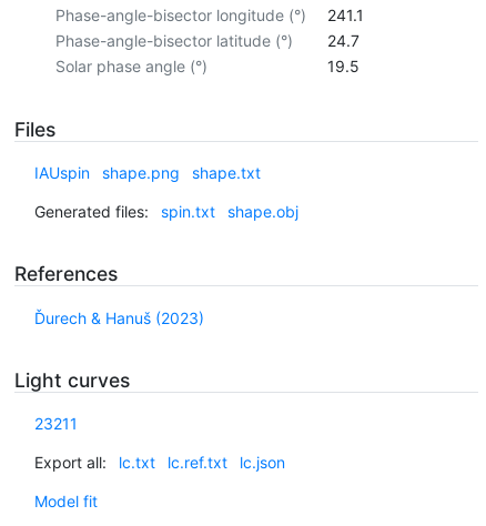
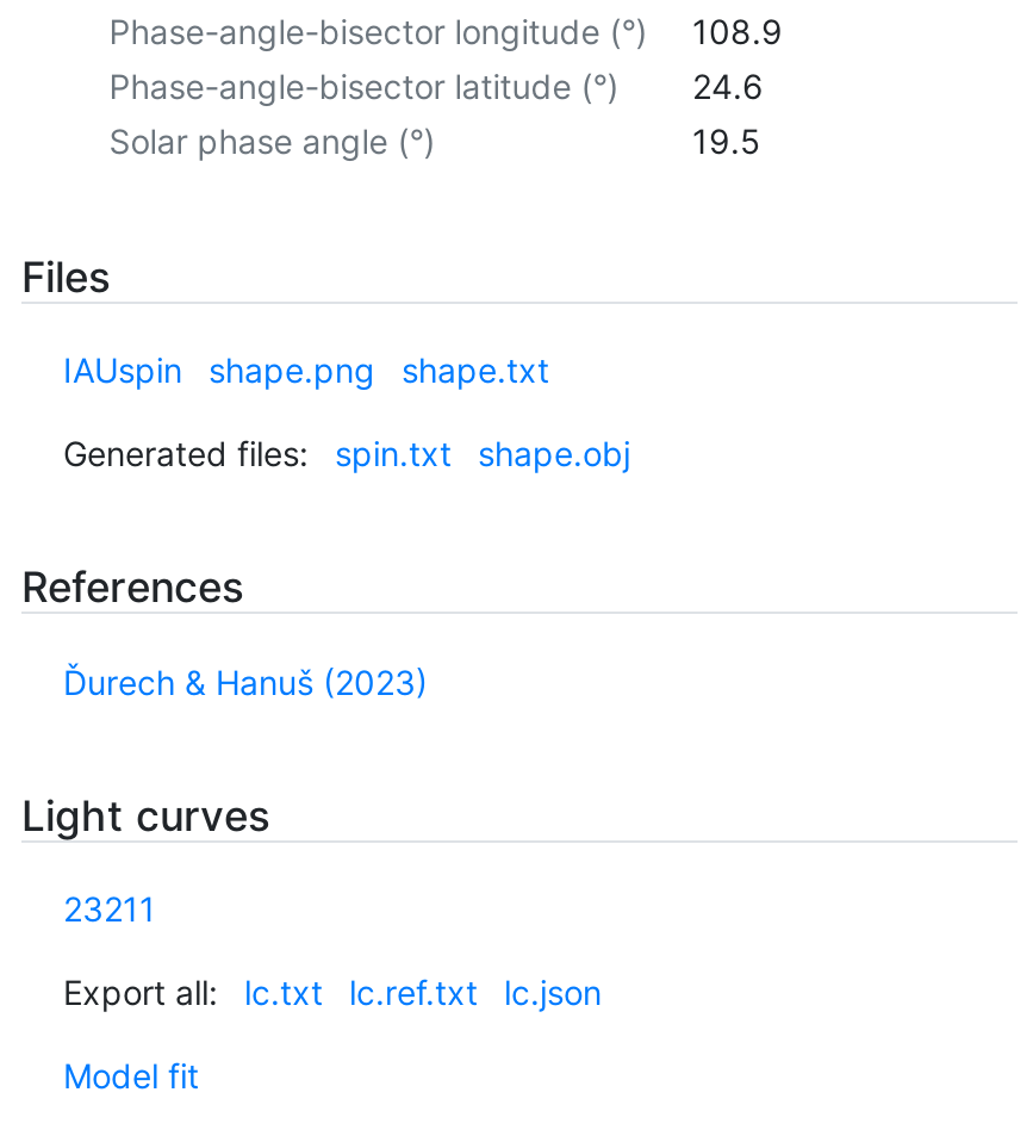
- Phase-angle-bisector longitude (°) 241.1
+ Phase-angle-bisector longitude (°) 108.9

- Phase-angle-bisector latitude (°) 24.7
+ Phase-angle-bisector latitude (°) 24.6
